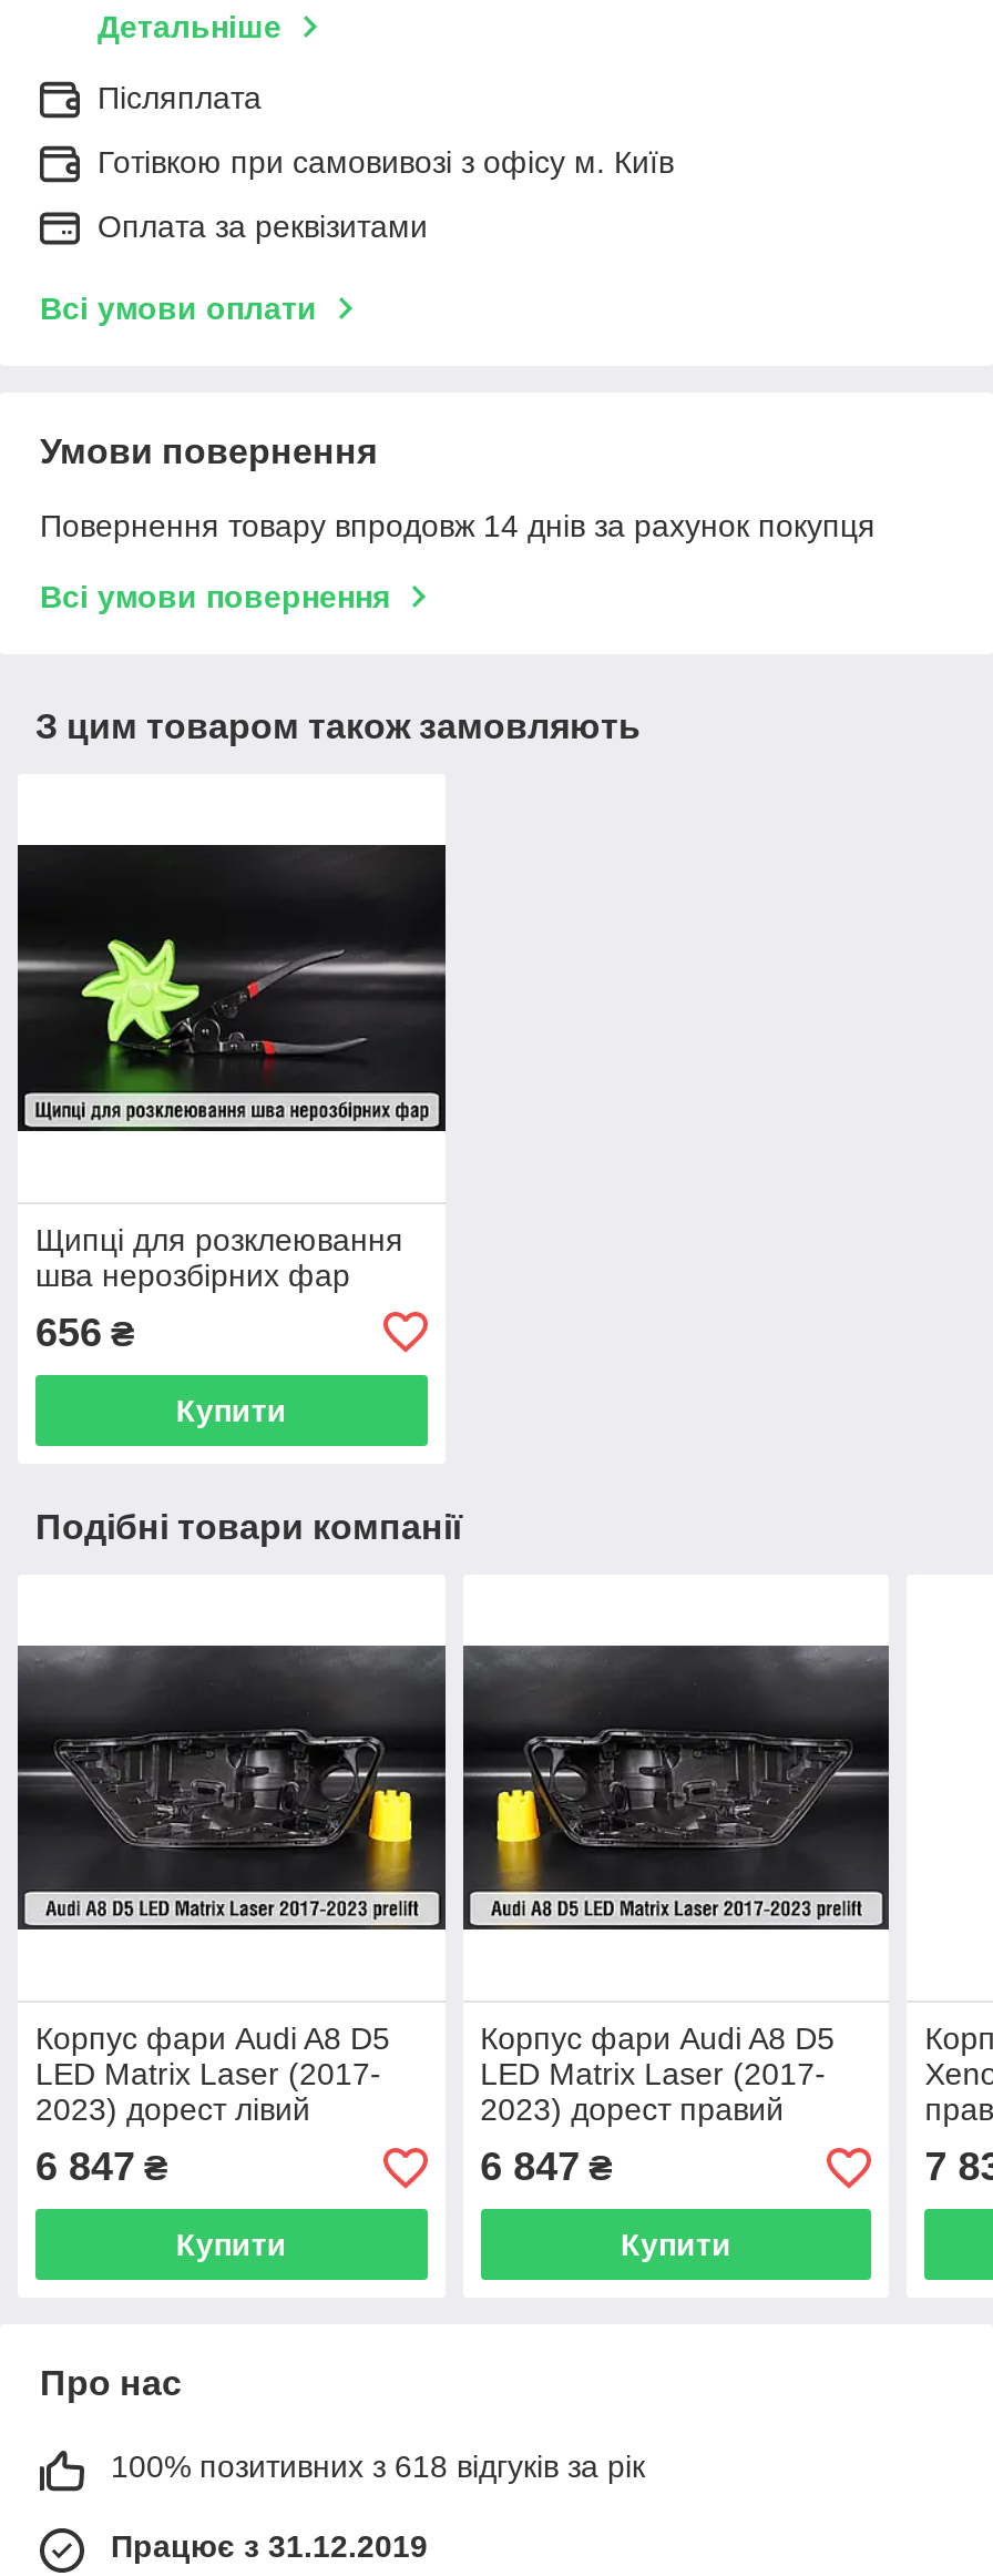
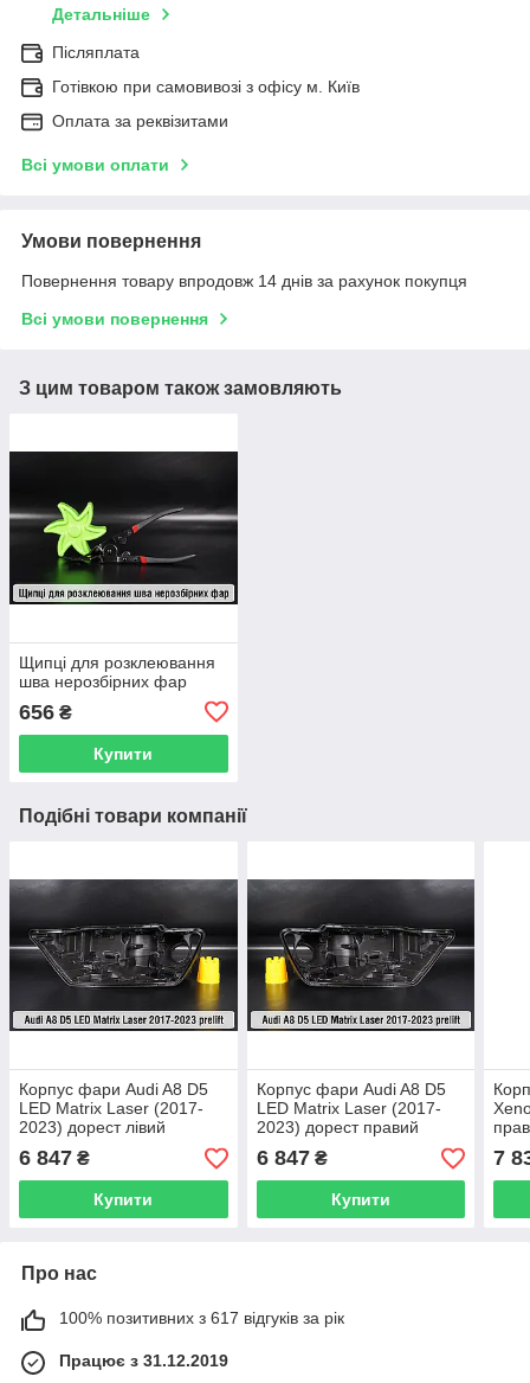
- 100% позитивних з 618 відгуків за рік
+ 100% позитивних з 617 відгуків за рік
